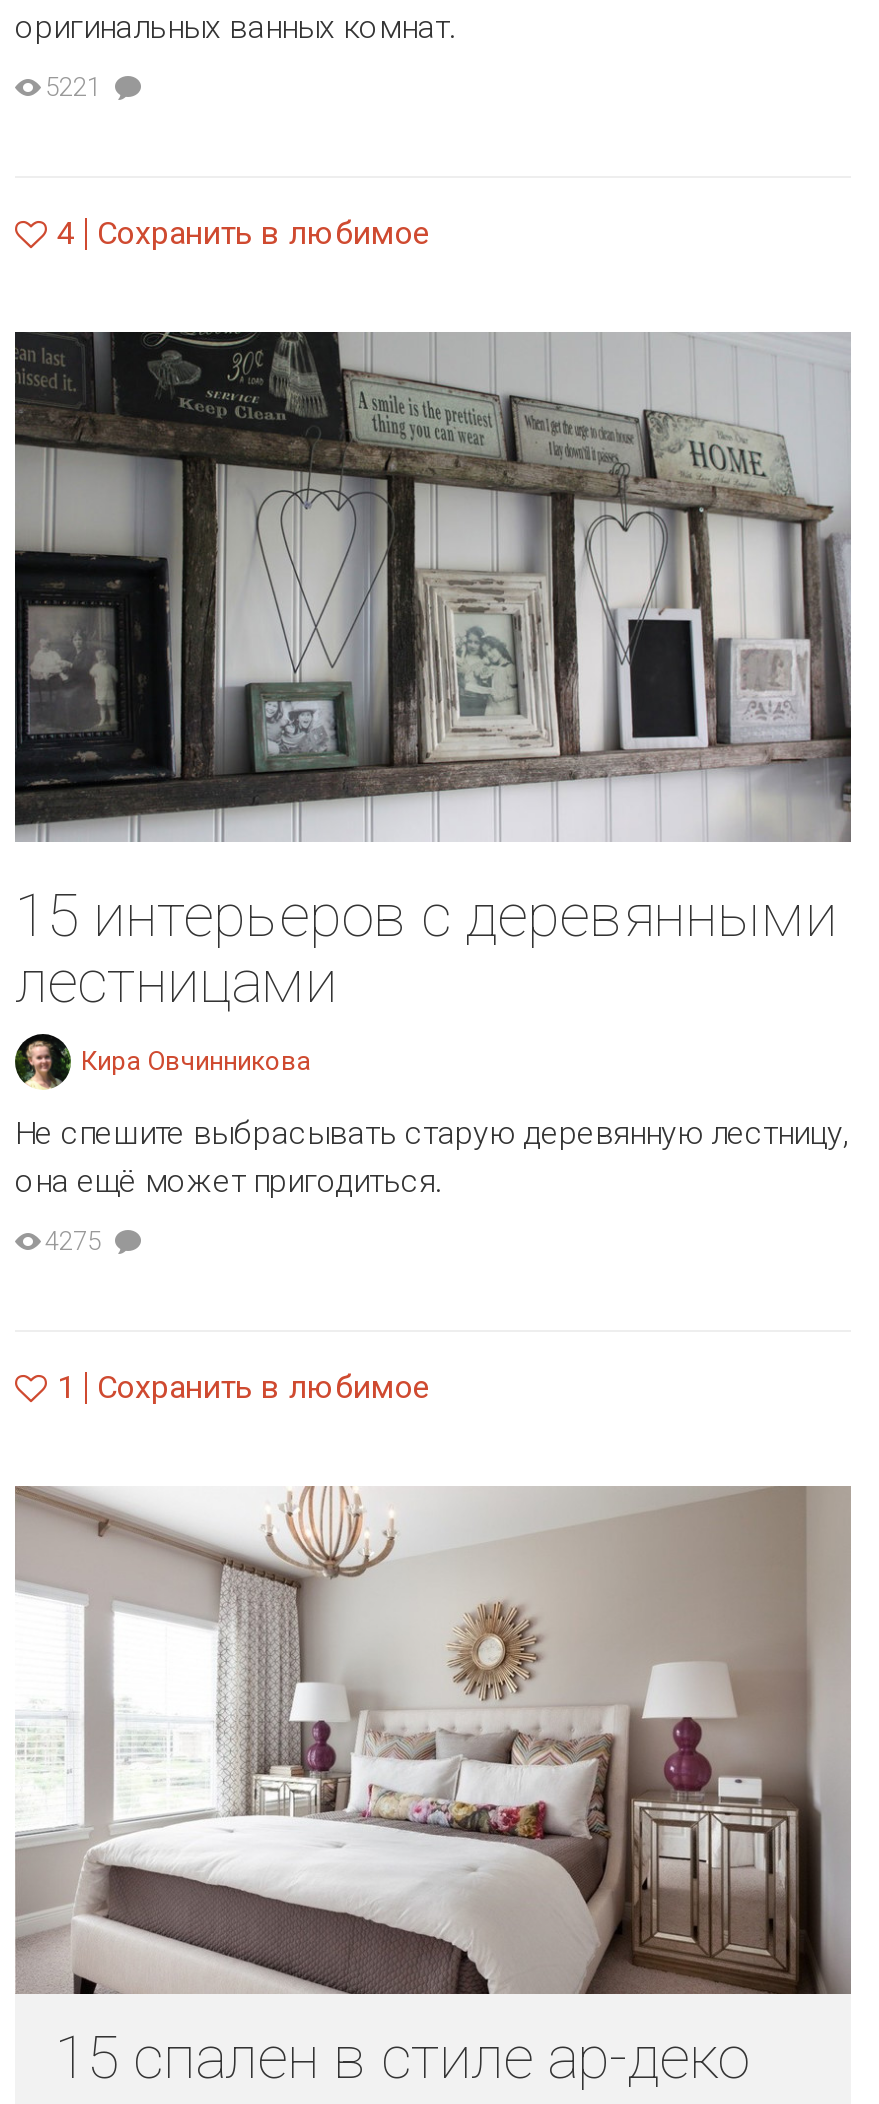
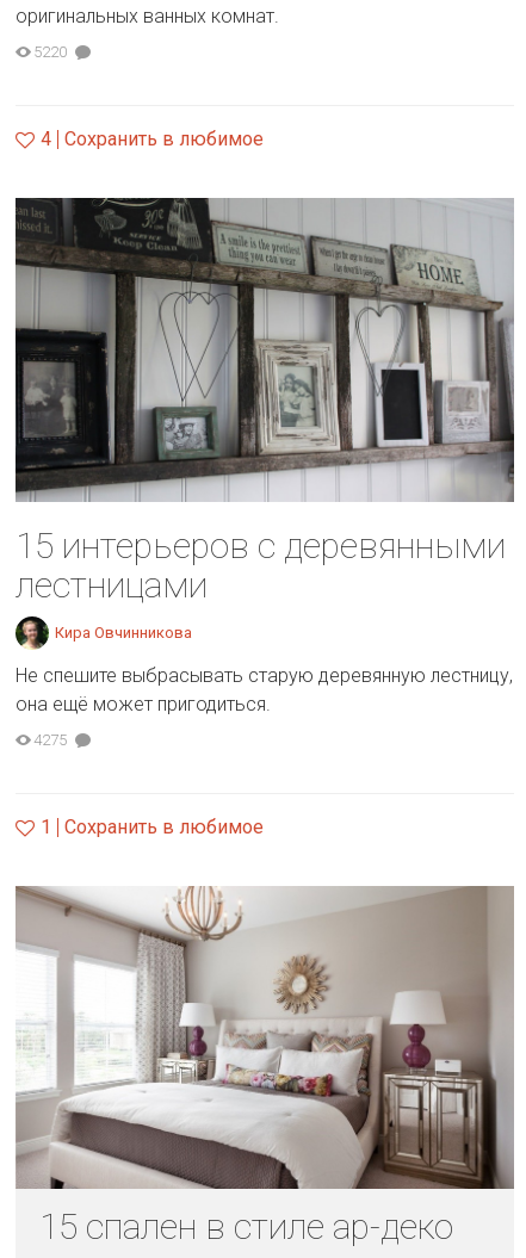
- 5221
+ 5220
